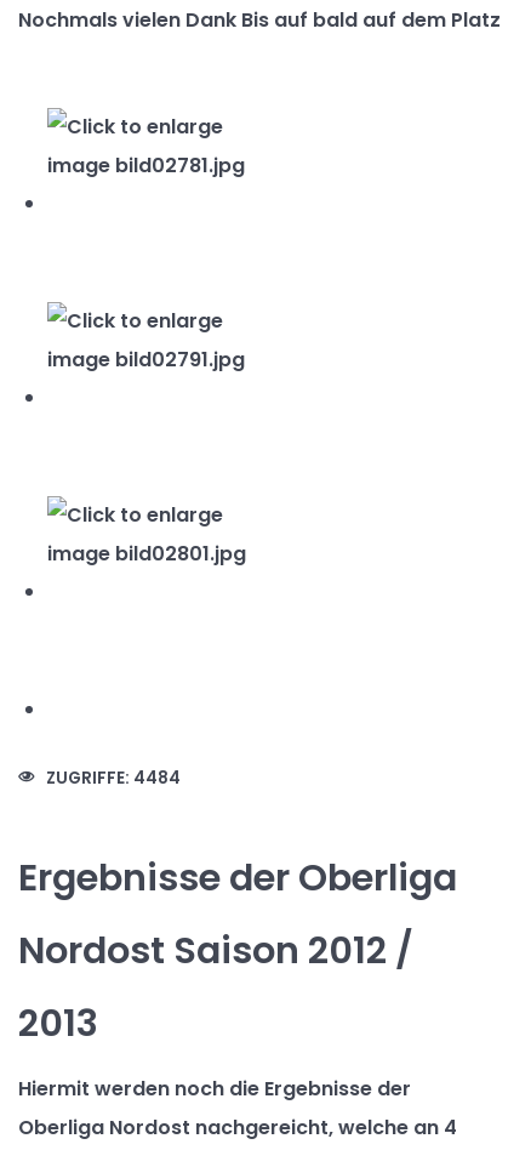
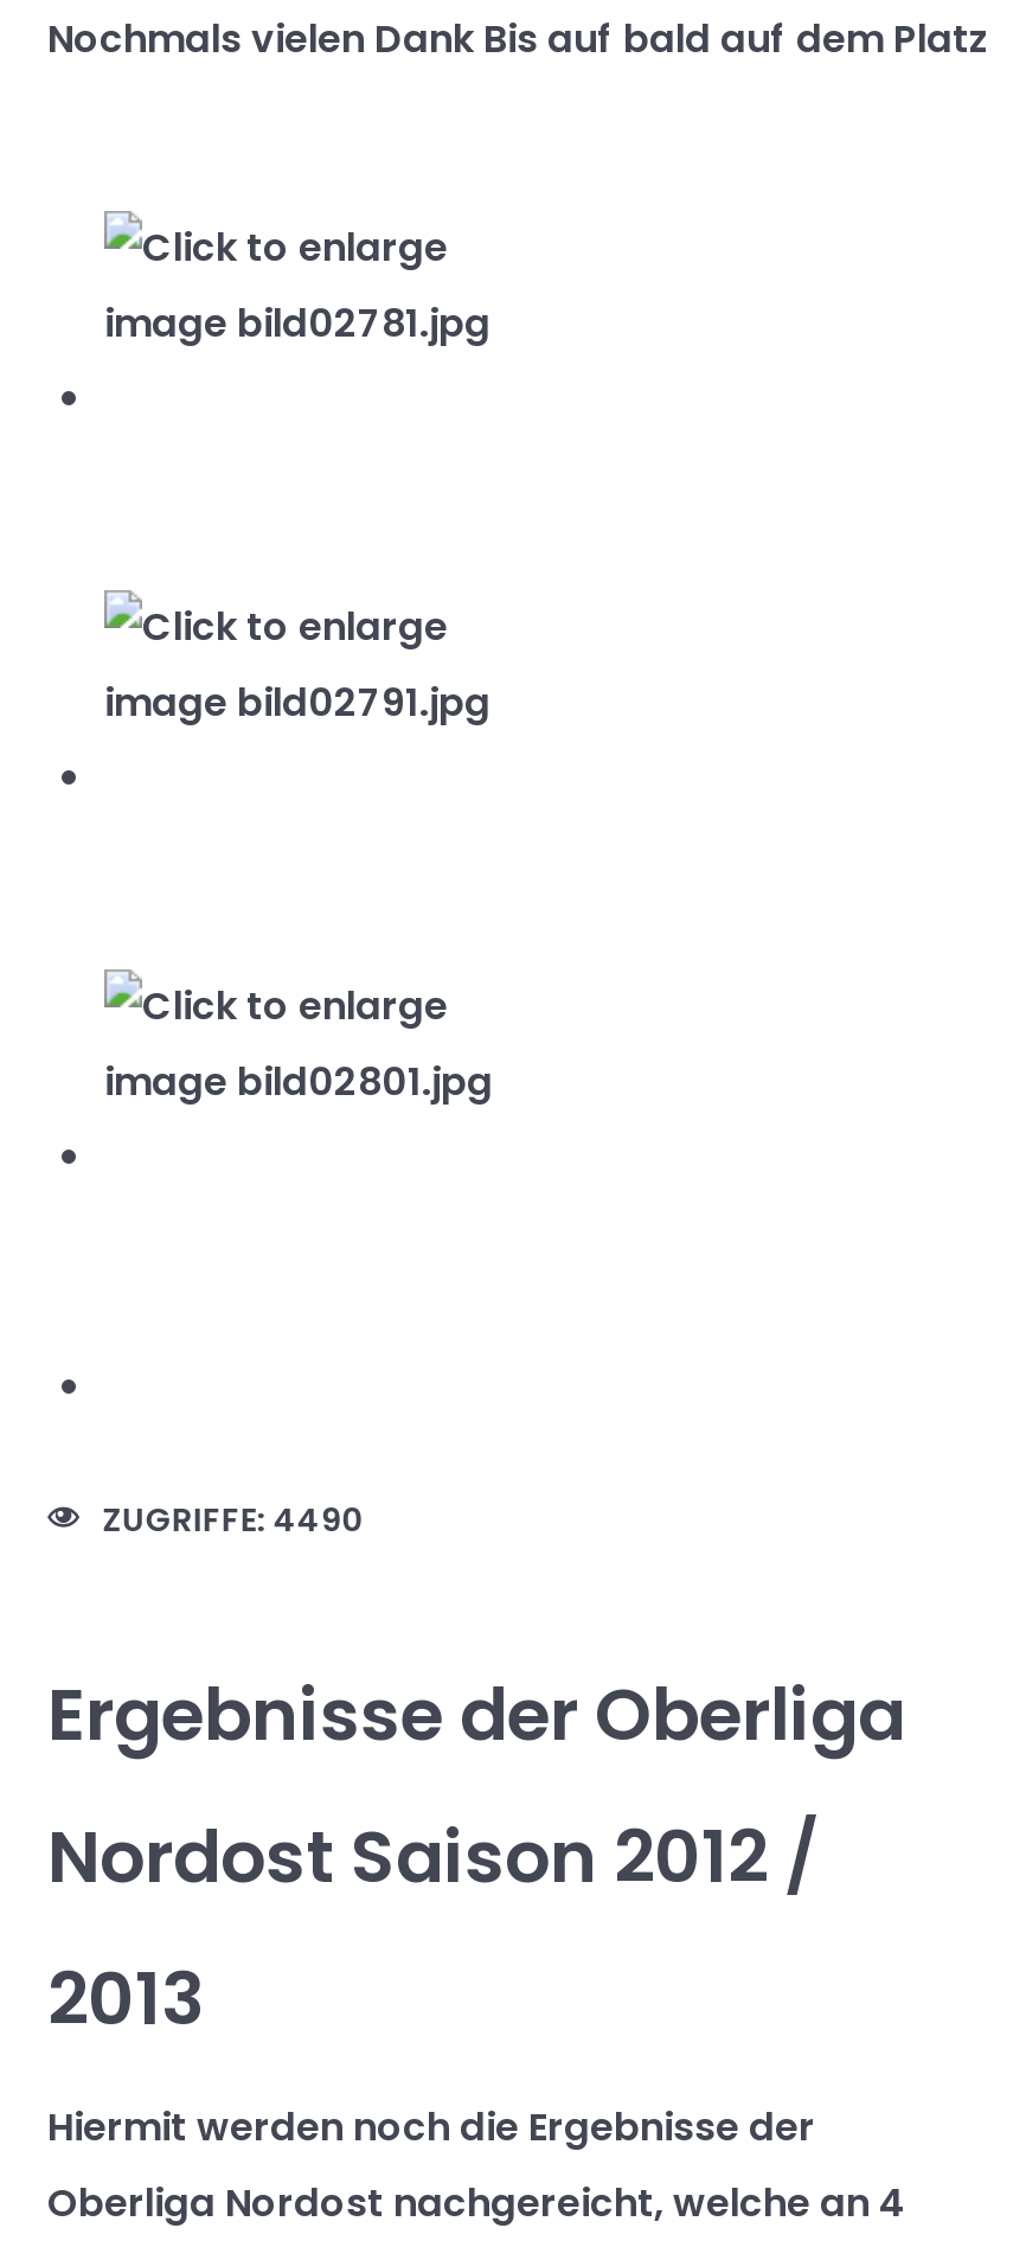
- ZUGRIFFE: 4484
+ ZUGRIFFE: 4490
